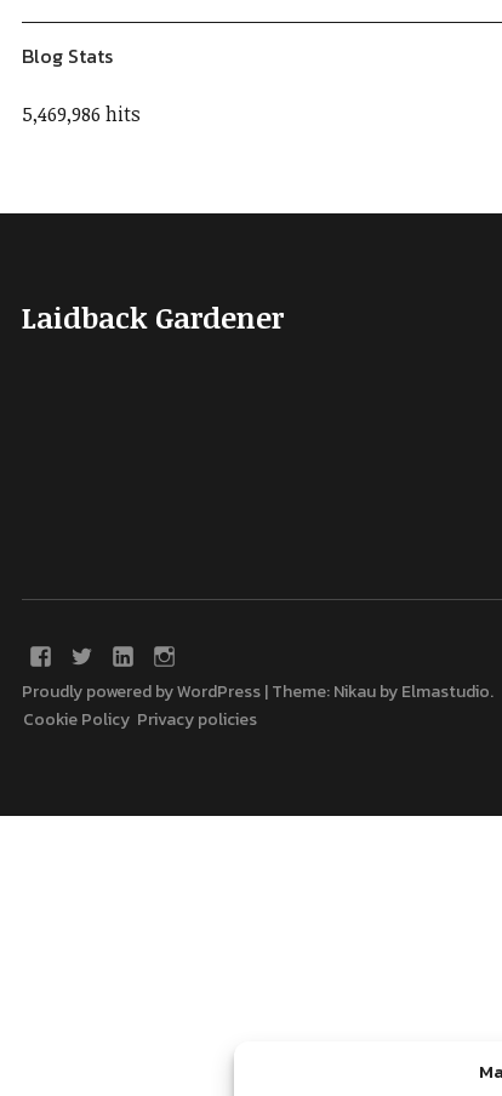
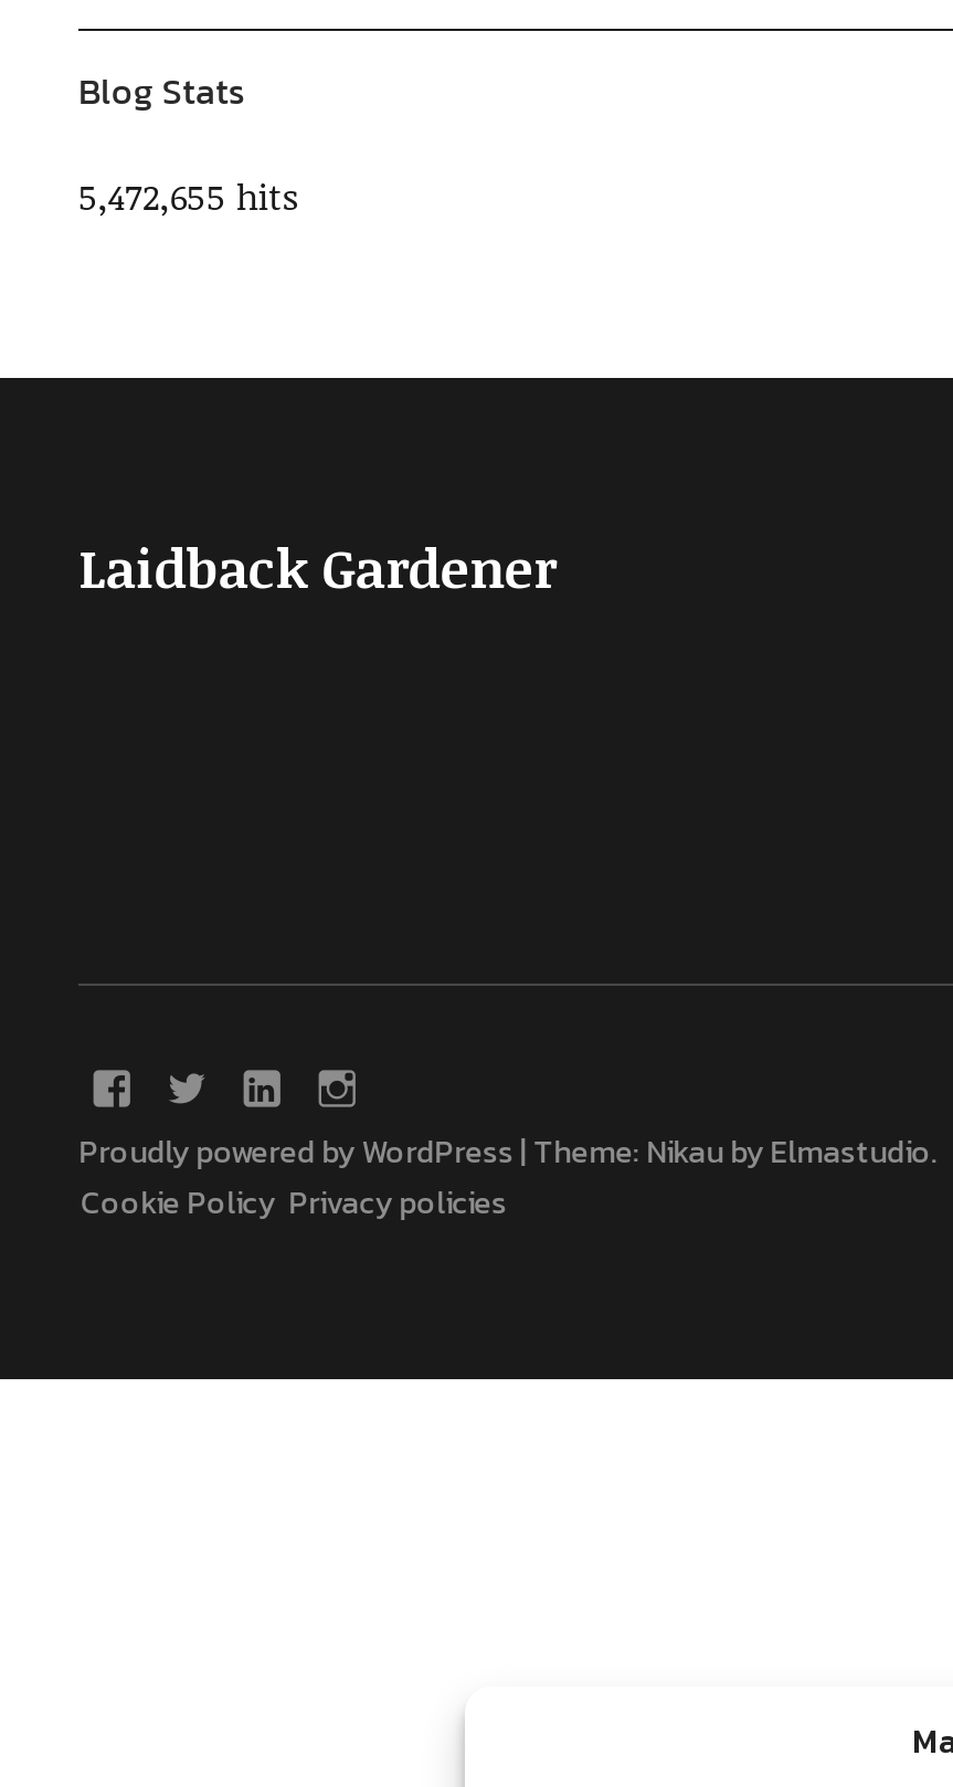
- 5,469,986 hits
+ 5,472,655 hits
